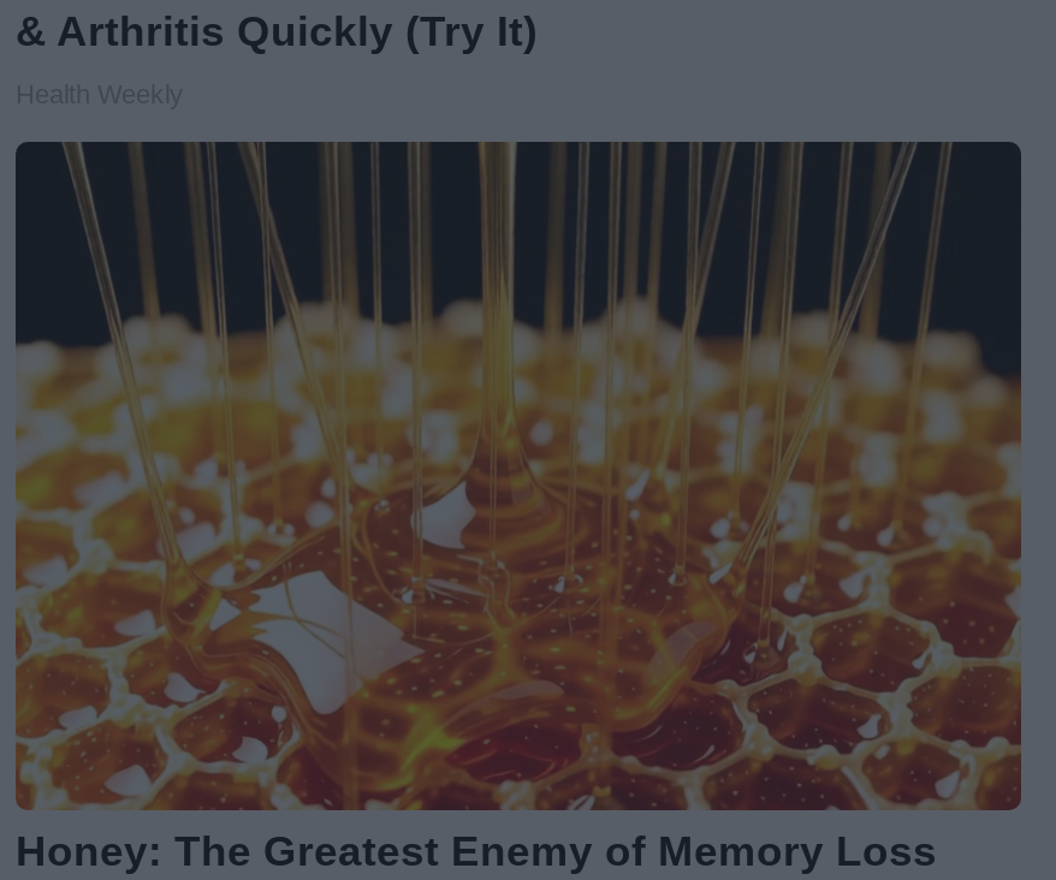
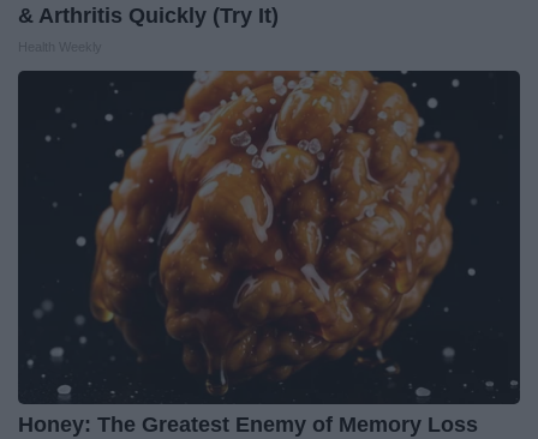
- [image]
+ [image]
